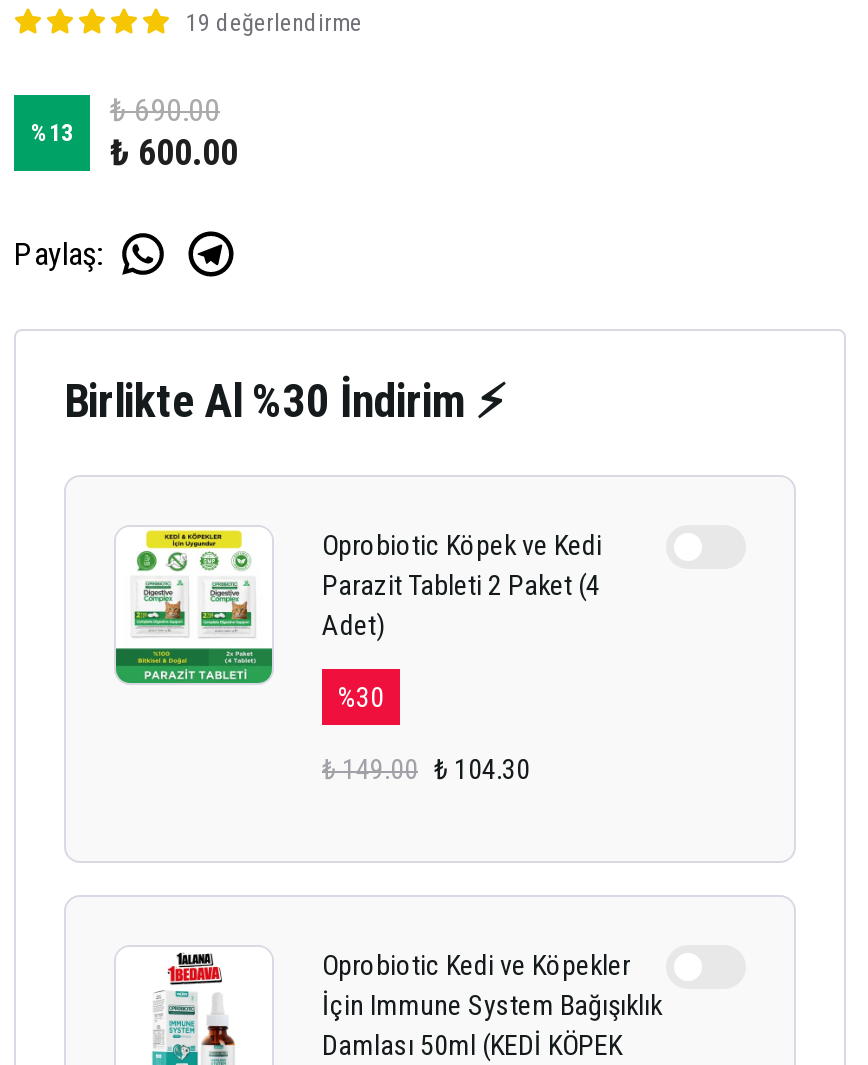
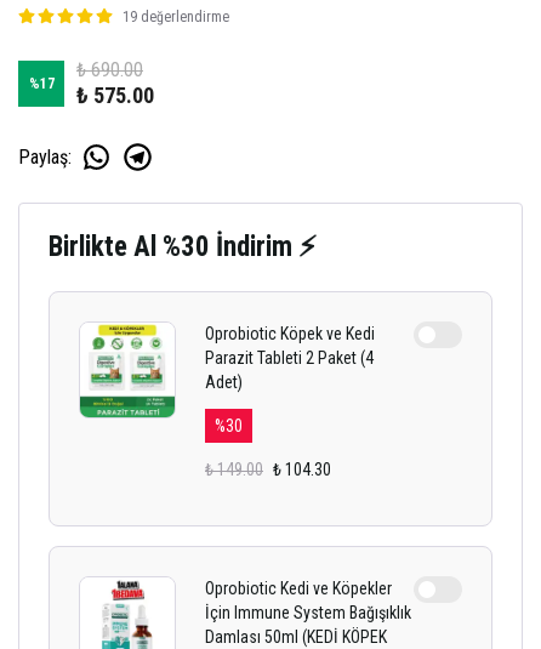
- % 13
+ % 17

- ₺ 600.00
+ ₺ 575.00
